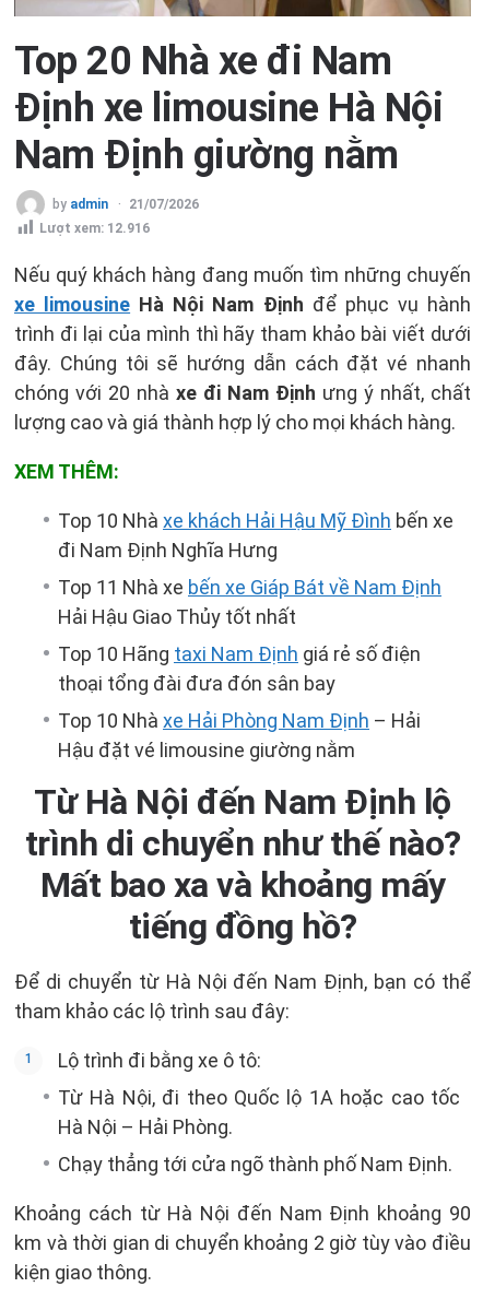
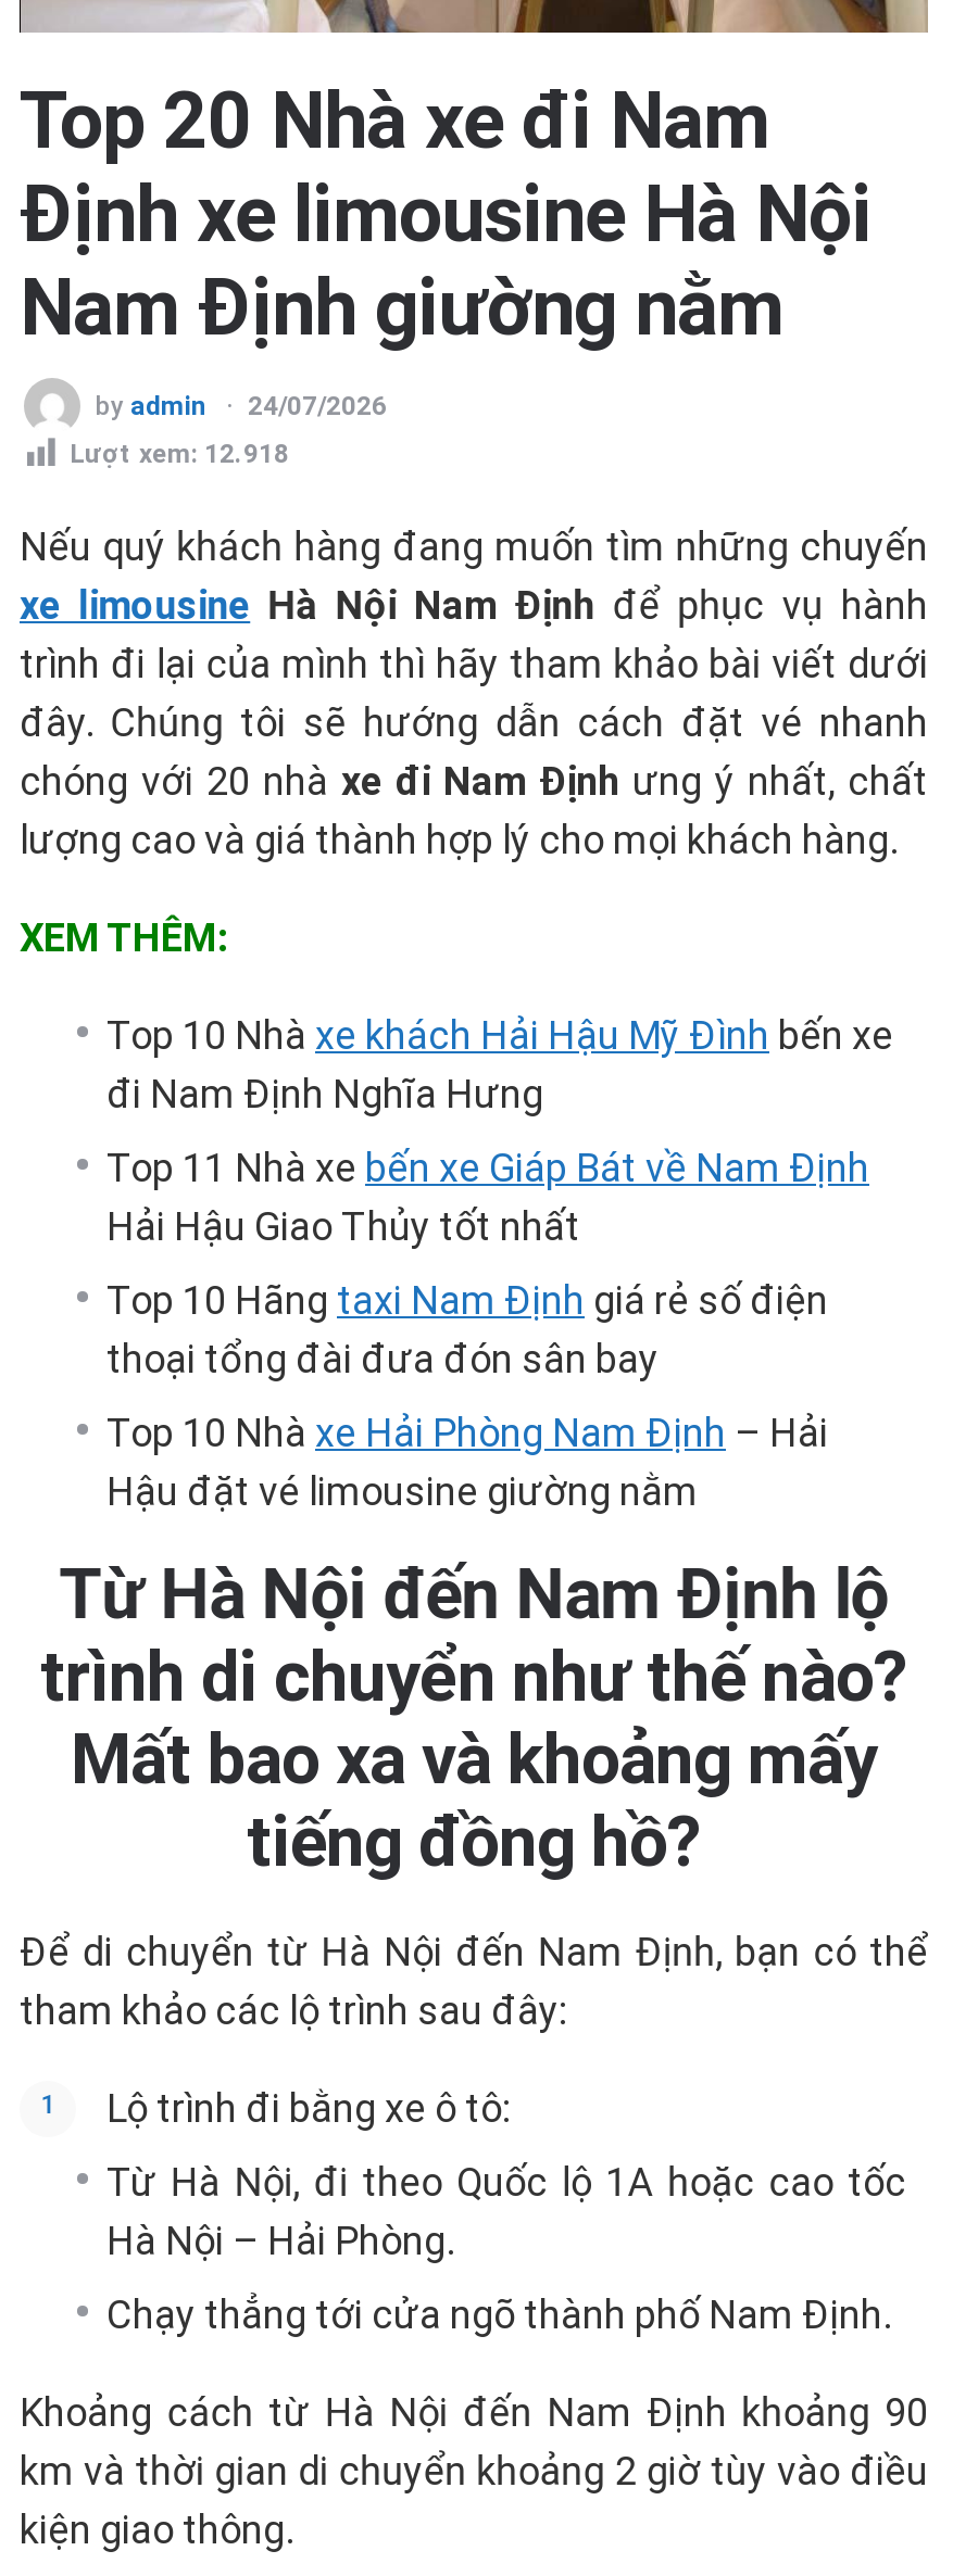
- 21/07/2026
+ 24/07/2026

- Lượt xem: 12.916
+ Lượt xem: 12.918
